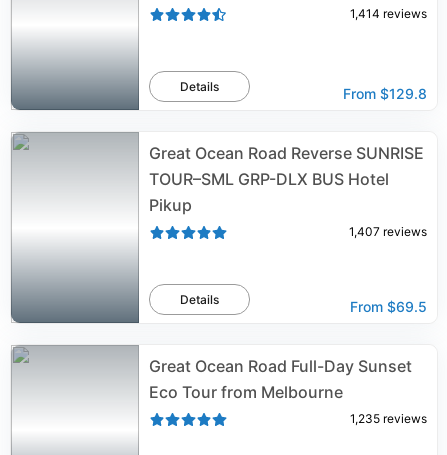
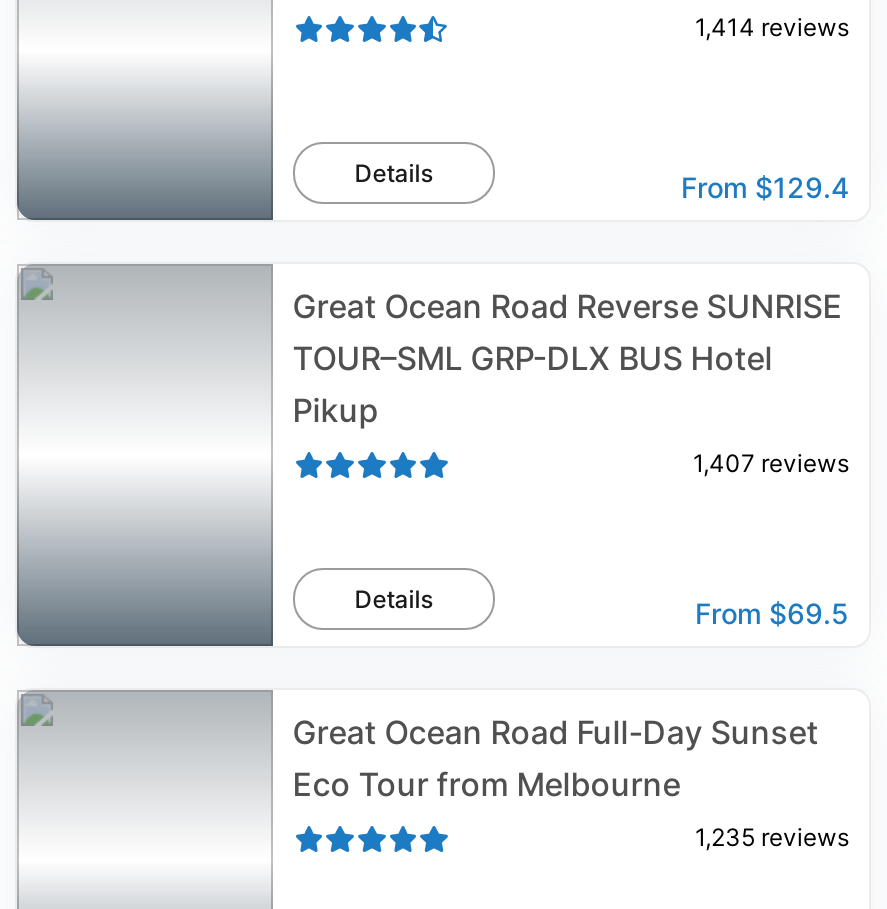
- From $129.8
+ From $129.4
